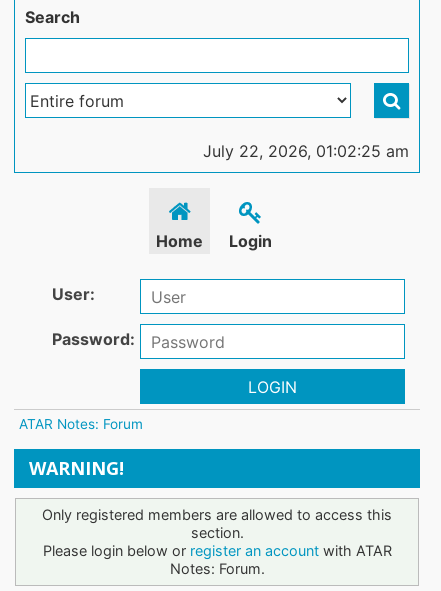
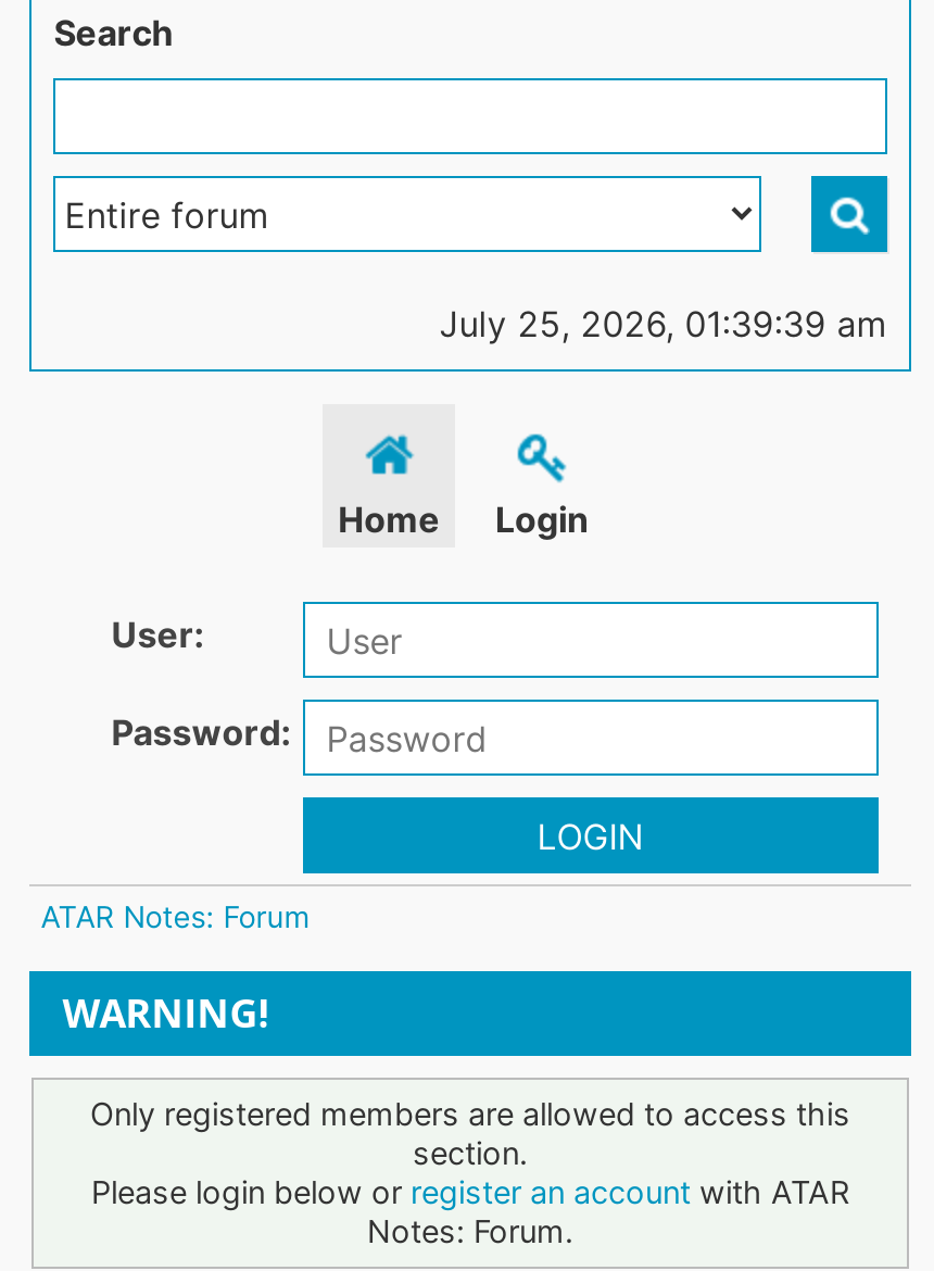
- July 22, 2026, 01:02:25 am
+ July 25, 2026, 01:39:39 am
